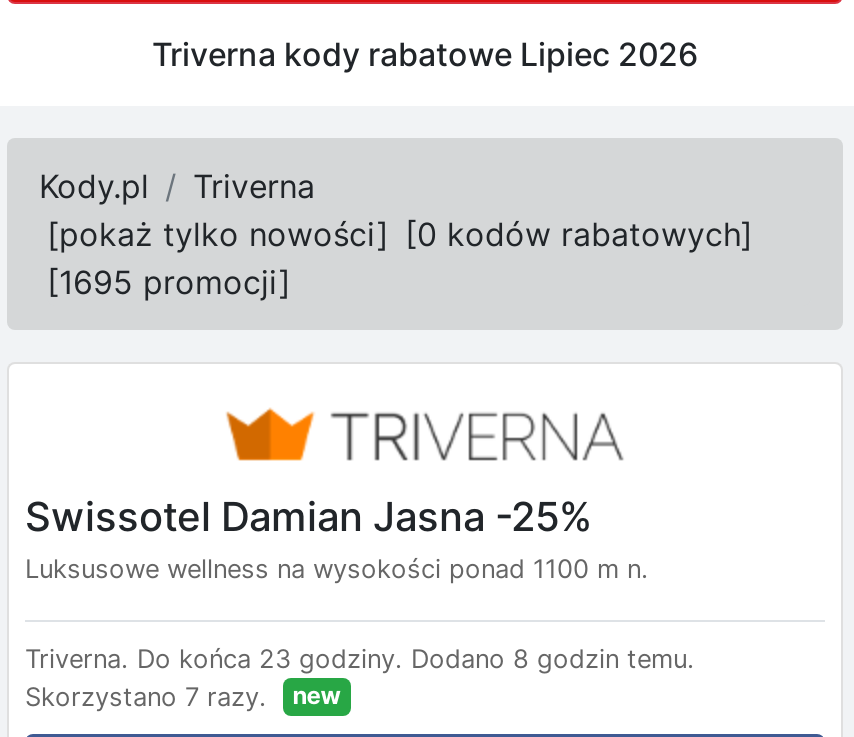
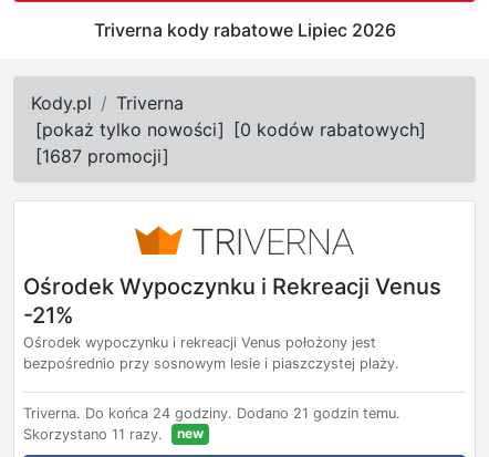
- [1695 promocji]
+ [1687 promocji]

- Swissotel Damian Jasna -25%
- Luksusowe wellness na wysokości ponad 1100 m n.
+ Ośrodek Wypoczynku i Rekreacji Venus
+ -21%
+ Ośrodek wypoczynku i rekreacji Venus położony jest
+ bezpośrednio przy sosnowym lesie i piaszczystej plaży.

- Triverna. Do końca 23 godziny. Dodano 8 godzin temu.
- Skorzystano 7 razy.
+ Triverna. Do końca 24 godziny. Dodano 21 godzin temu.
+ Skorzystano 11 razy.
